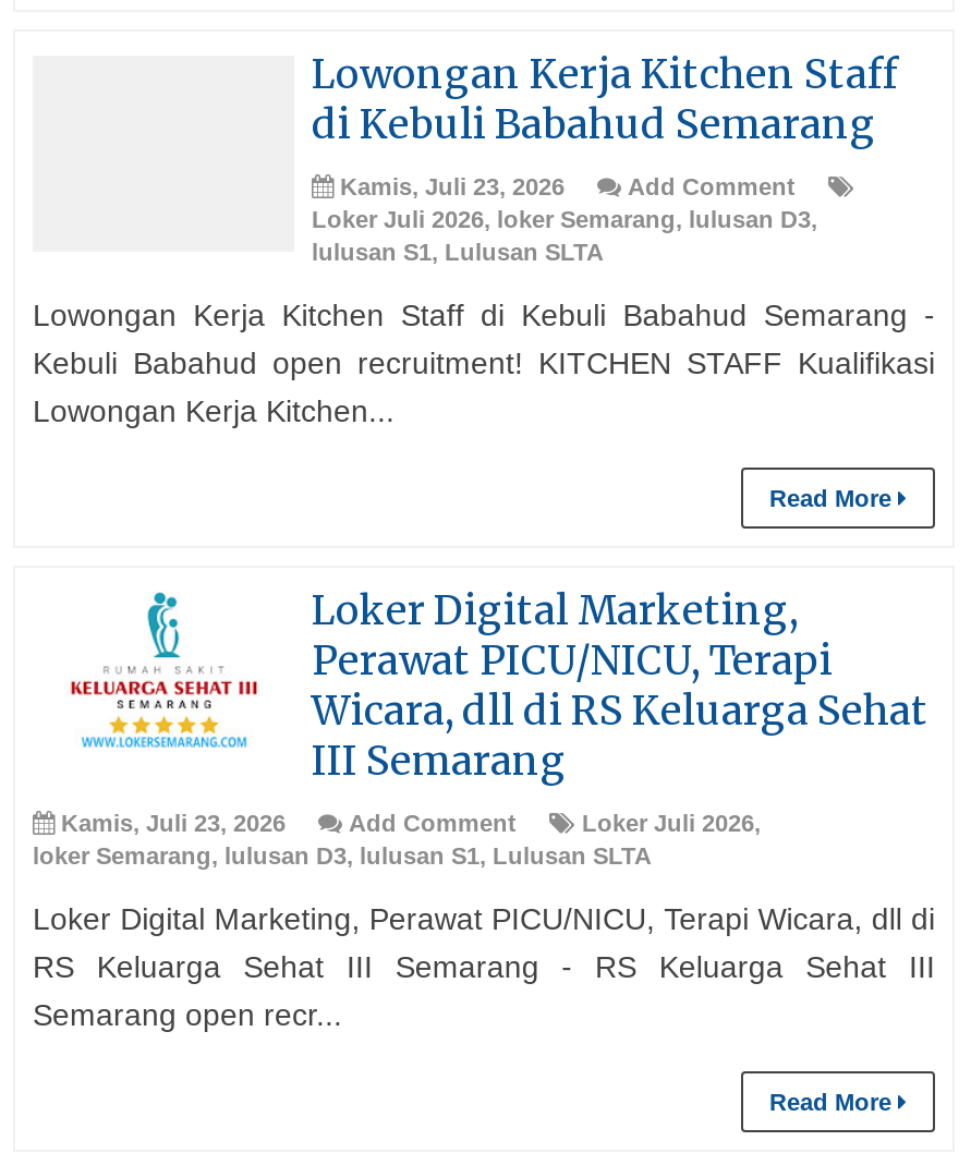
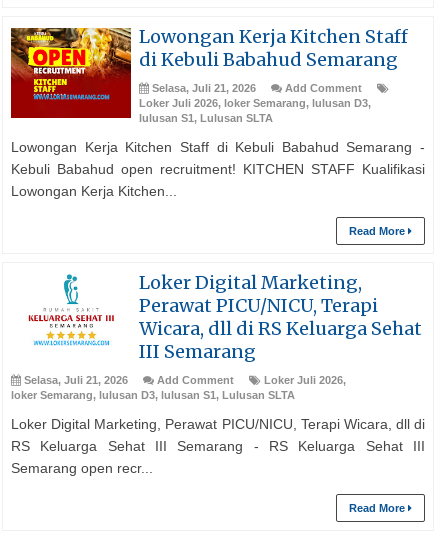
+ [image]

- Kamis, Juli 23, 2026
+ Selasa, Juli 21, 2026

- Kamis, Juli 23, 2026
+ Selasa, Juli 21, 2026
